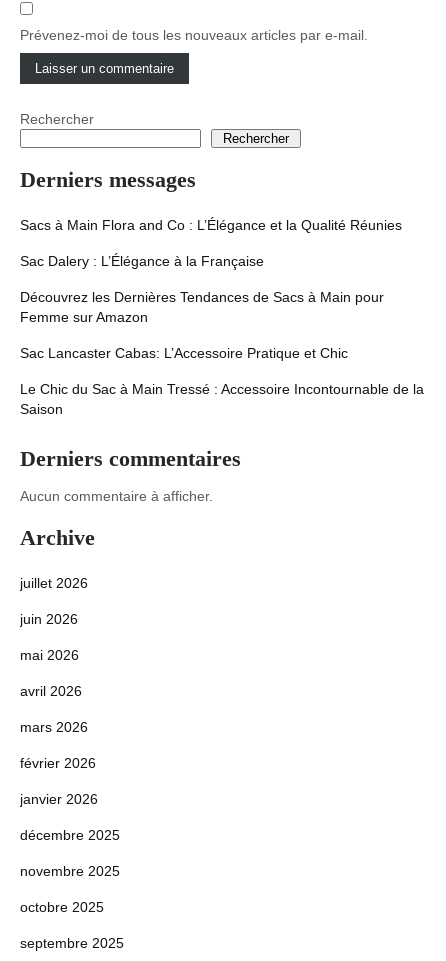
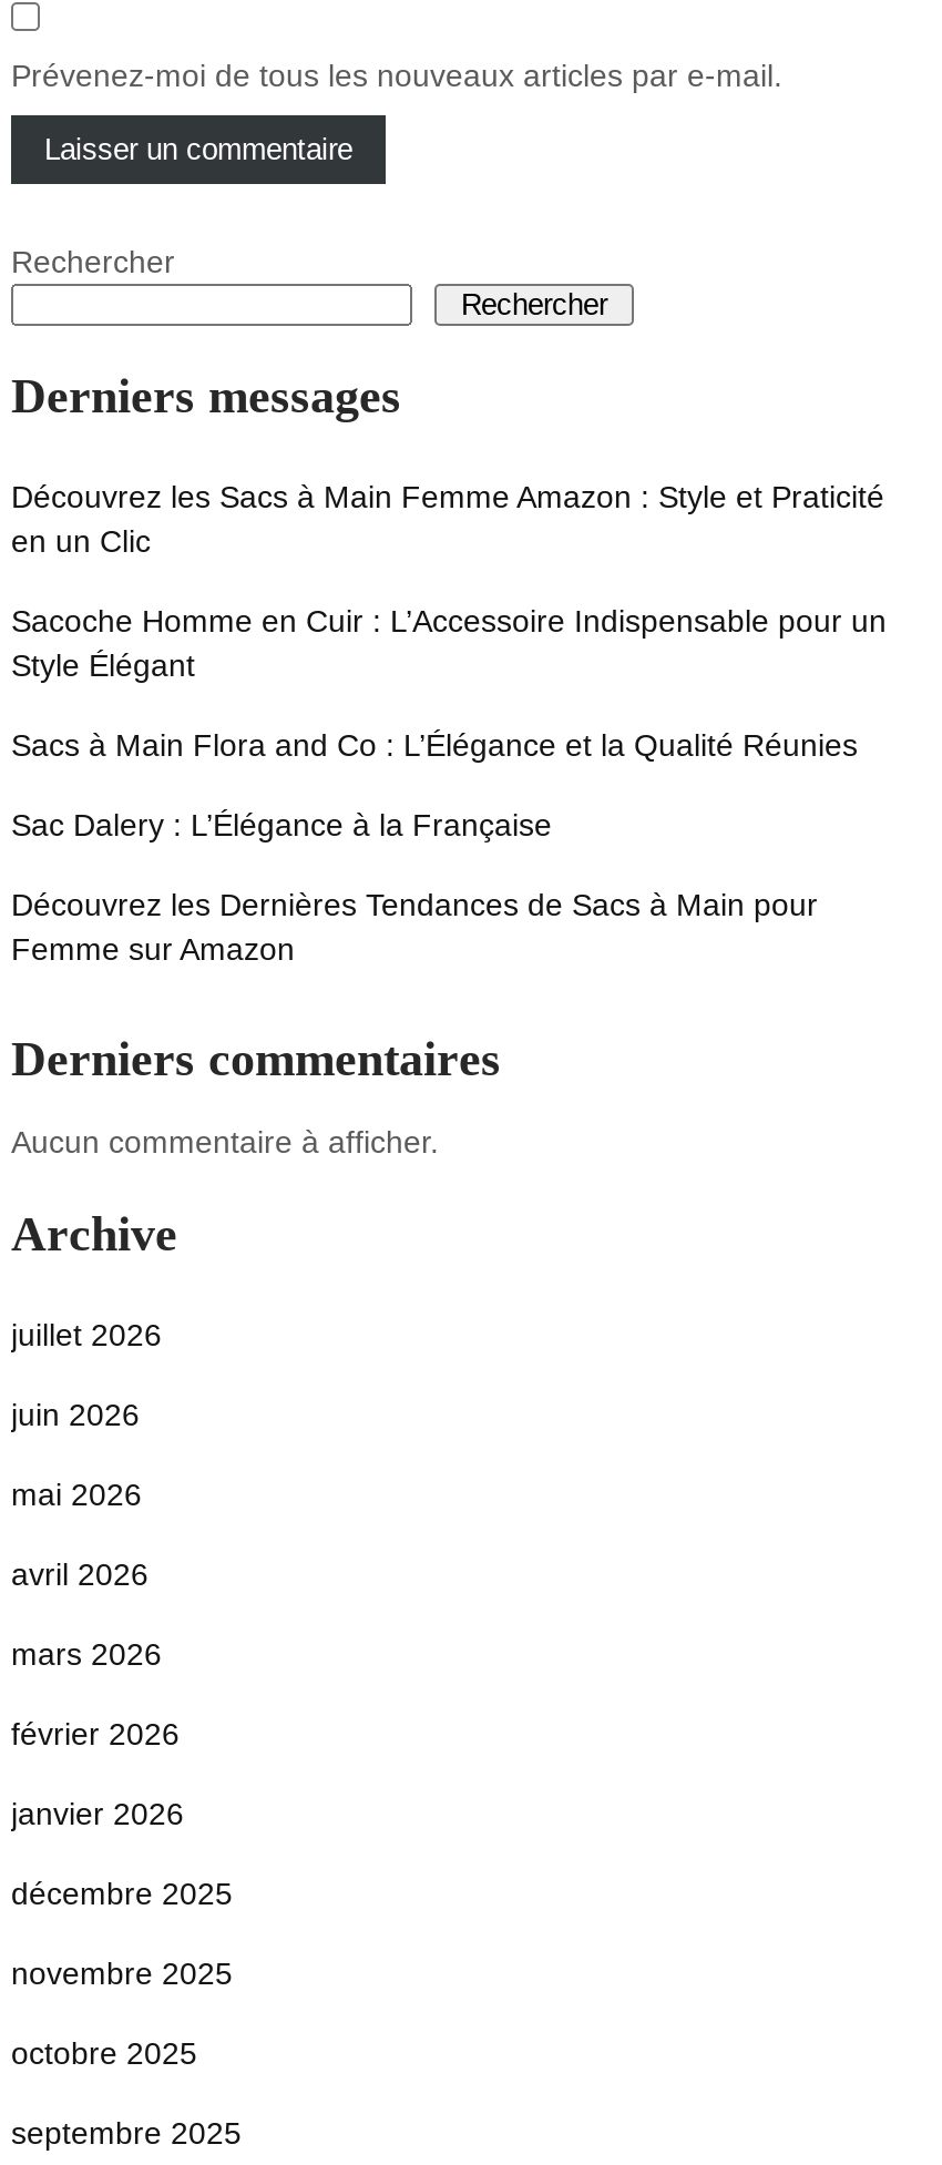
+ Découvrez les Sacs à Main Femme Amazon : Style et Praticité
+ en un Clic
+ Sacoche Homme en Cuir : L’Accessoire Indispensable pour un
+ Style Élégant

moved down: Sacs à Main Flora and Co : L’Élégance et la Qualité Réunies | Sac Dalery : L’Élégance à la Française | Découvrez les Dernières Tendances de Sacs à Main pour | Femme sur Amazon

- Sac Lancaster Cabas: L’Accessoire Pratique et Chic
- Le Chic du Sac à Main Tressé : Accessoire Incontournable de la
- Saison
